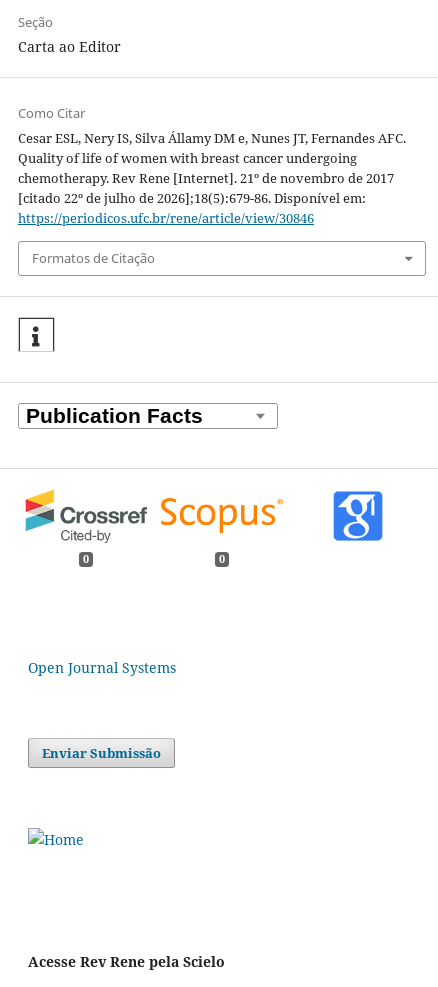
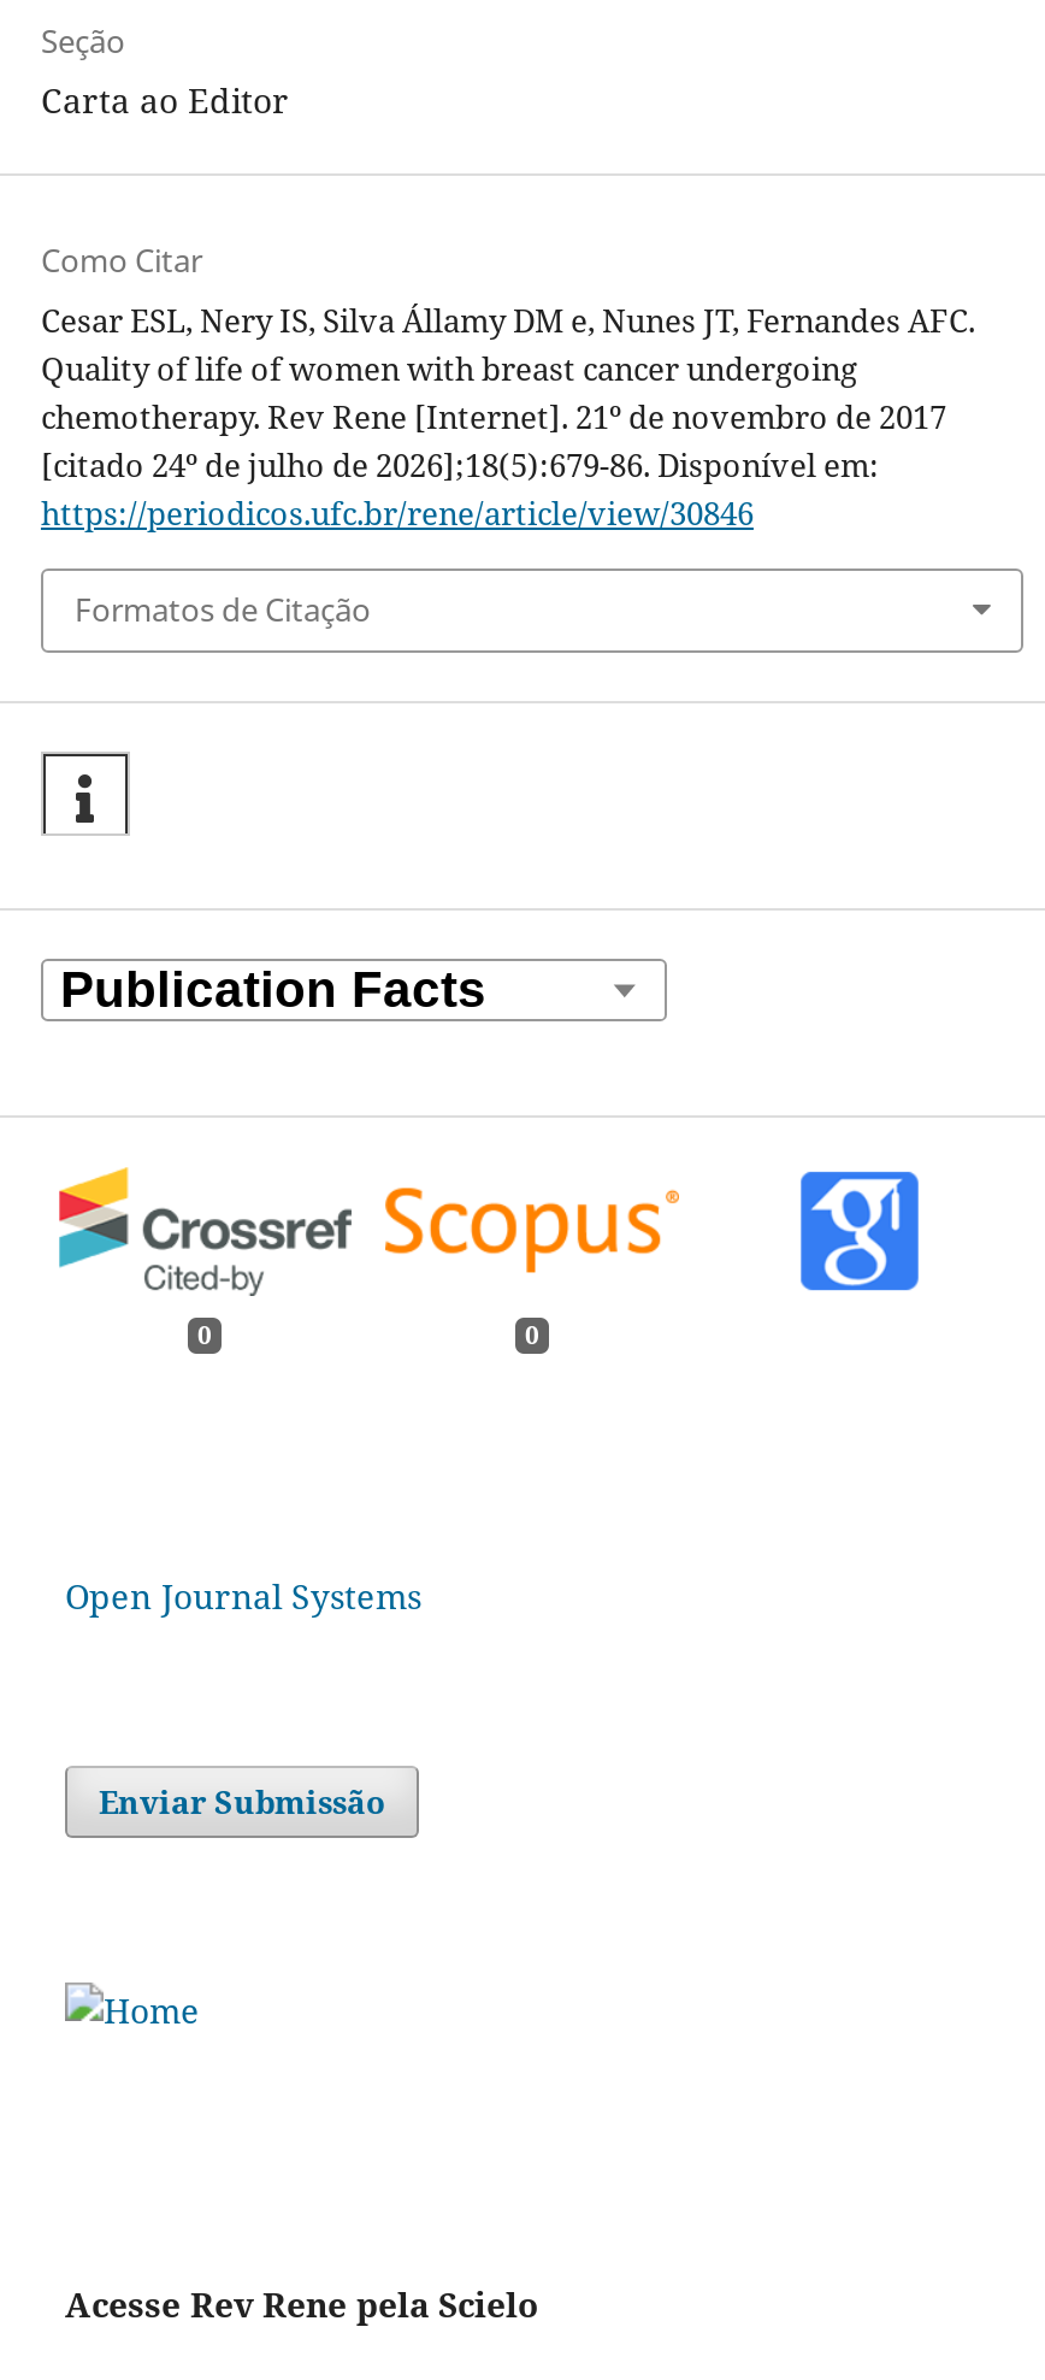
- [citado 22º de julho de 2026];18(5):679-86. Disponível em:
+ [citado 24º de julho de 2026];18(5):679-86. Disponível em:
